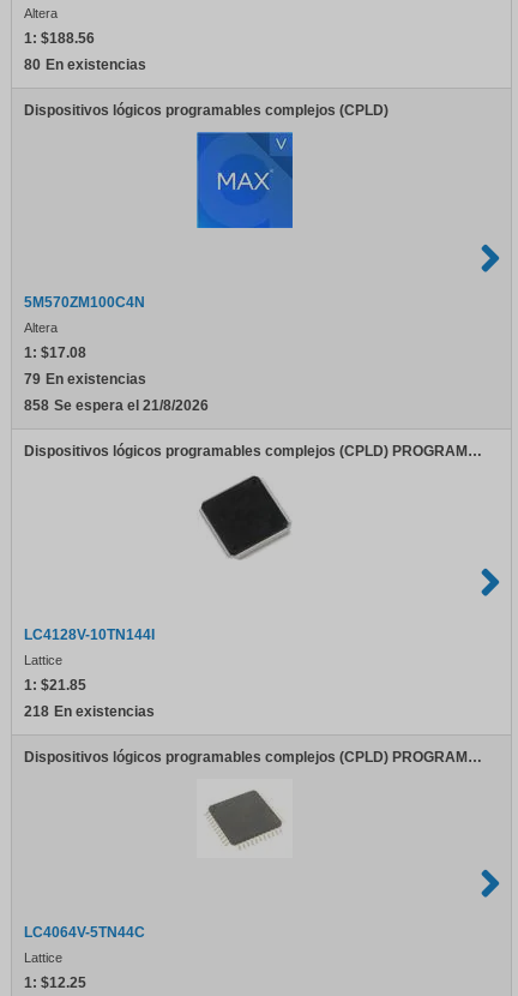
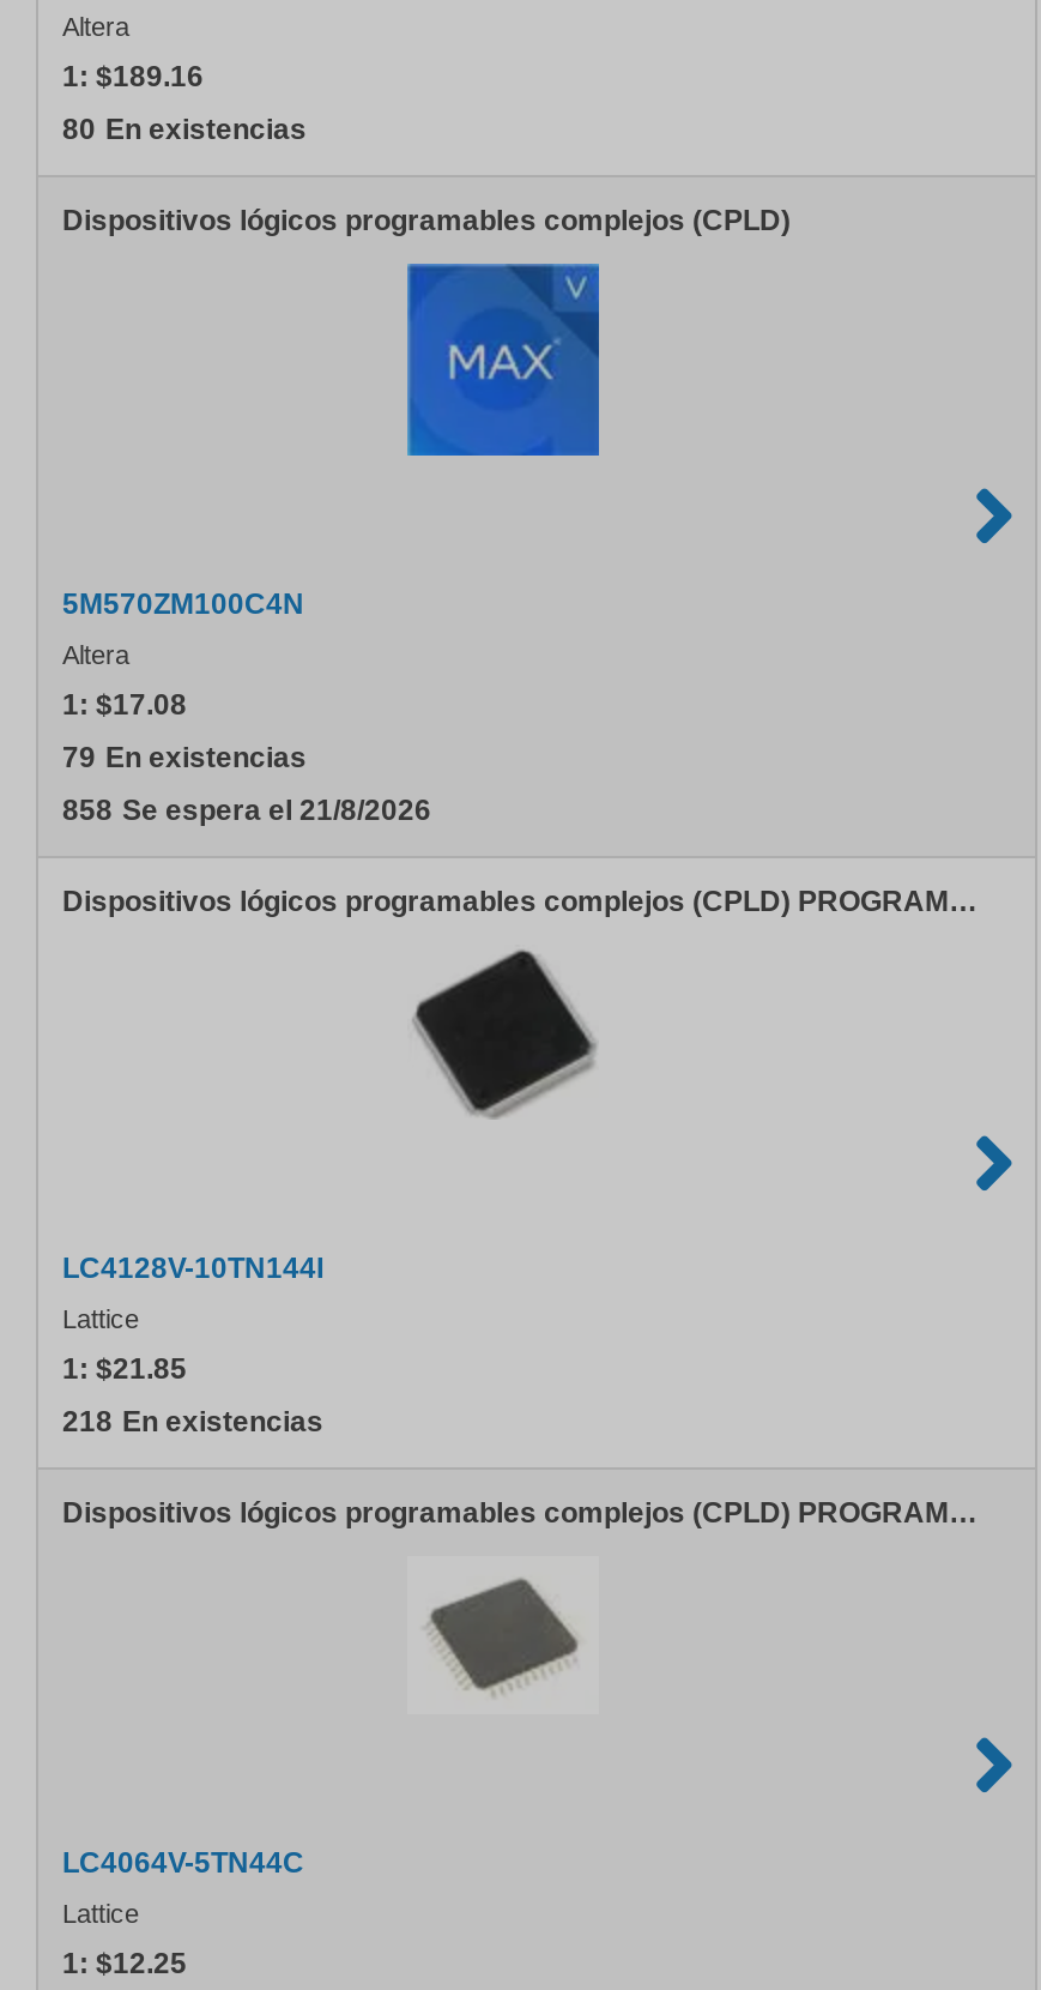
- 1: $188.56
+ 1: $189.16
